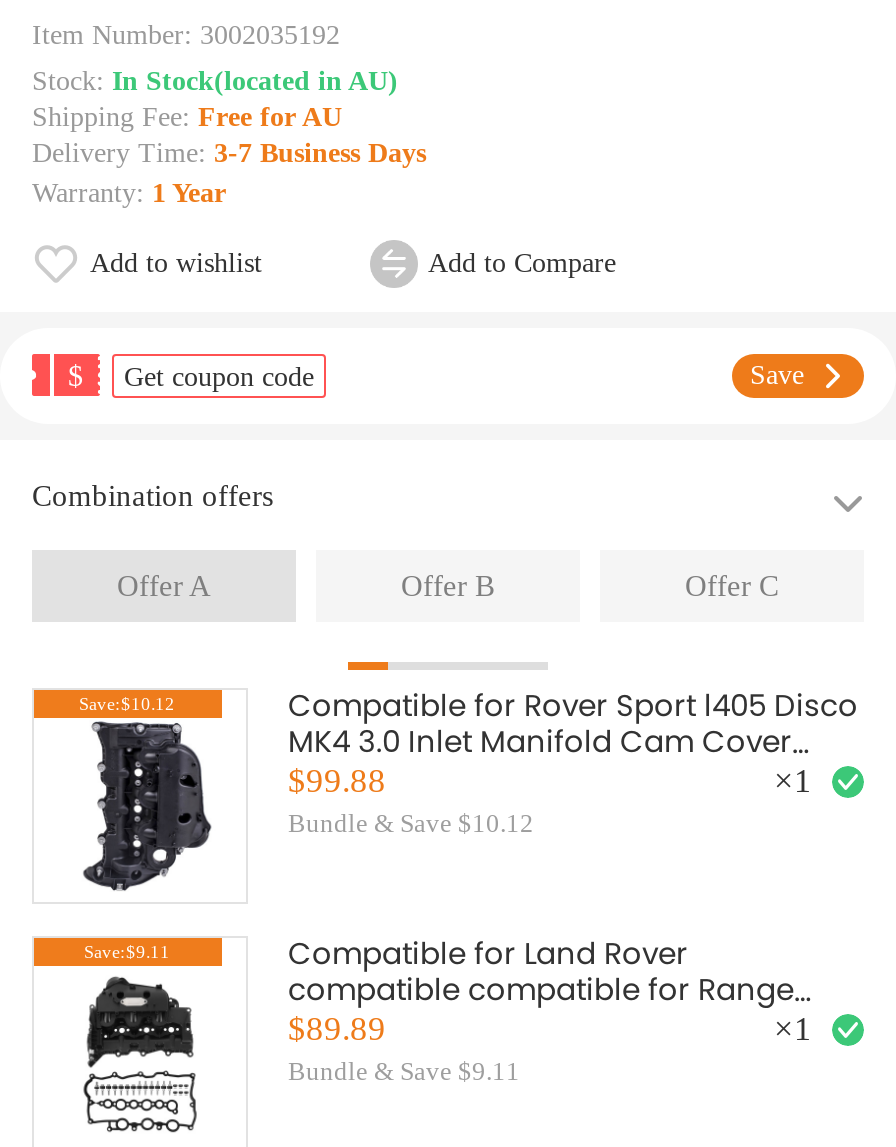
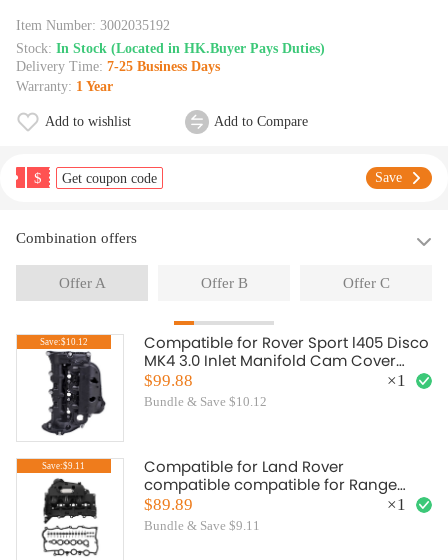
- Stock: In Stock(located in AU)
- Shipping Fee: Free for AU
- Delivery Time: 3-7 Business Days
+ Stock: In Stock (Located in HK.Buyer Pays Duties)
+ Delivery Time: 7-25 Business Days
